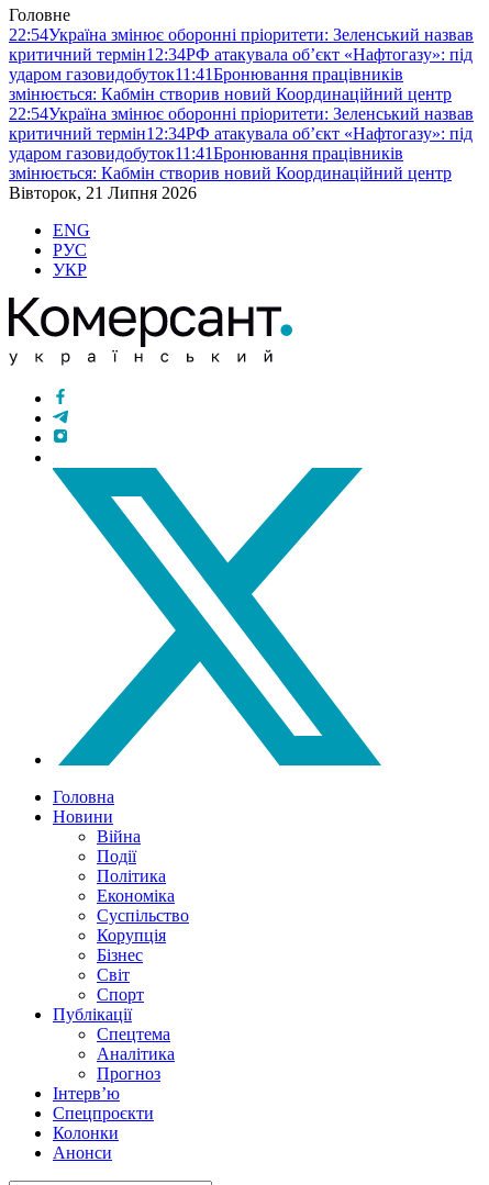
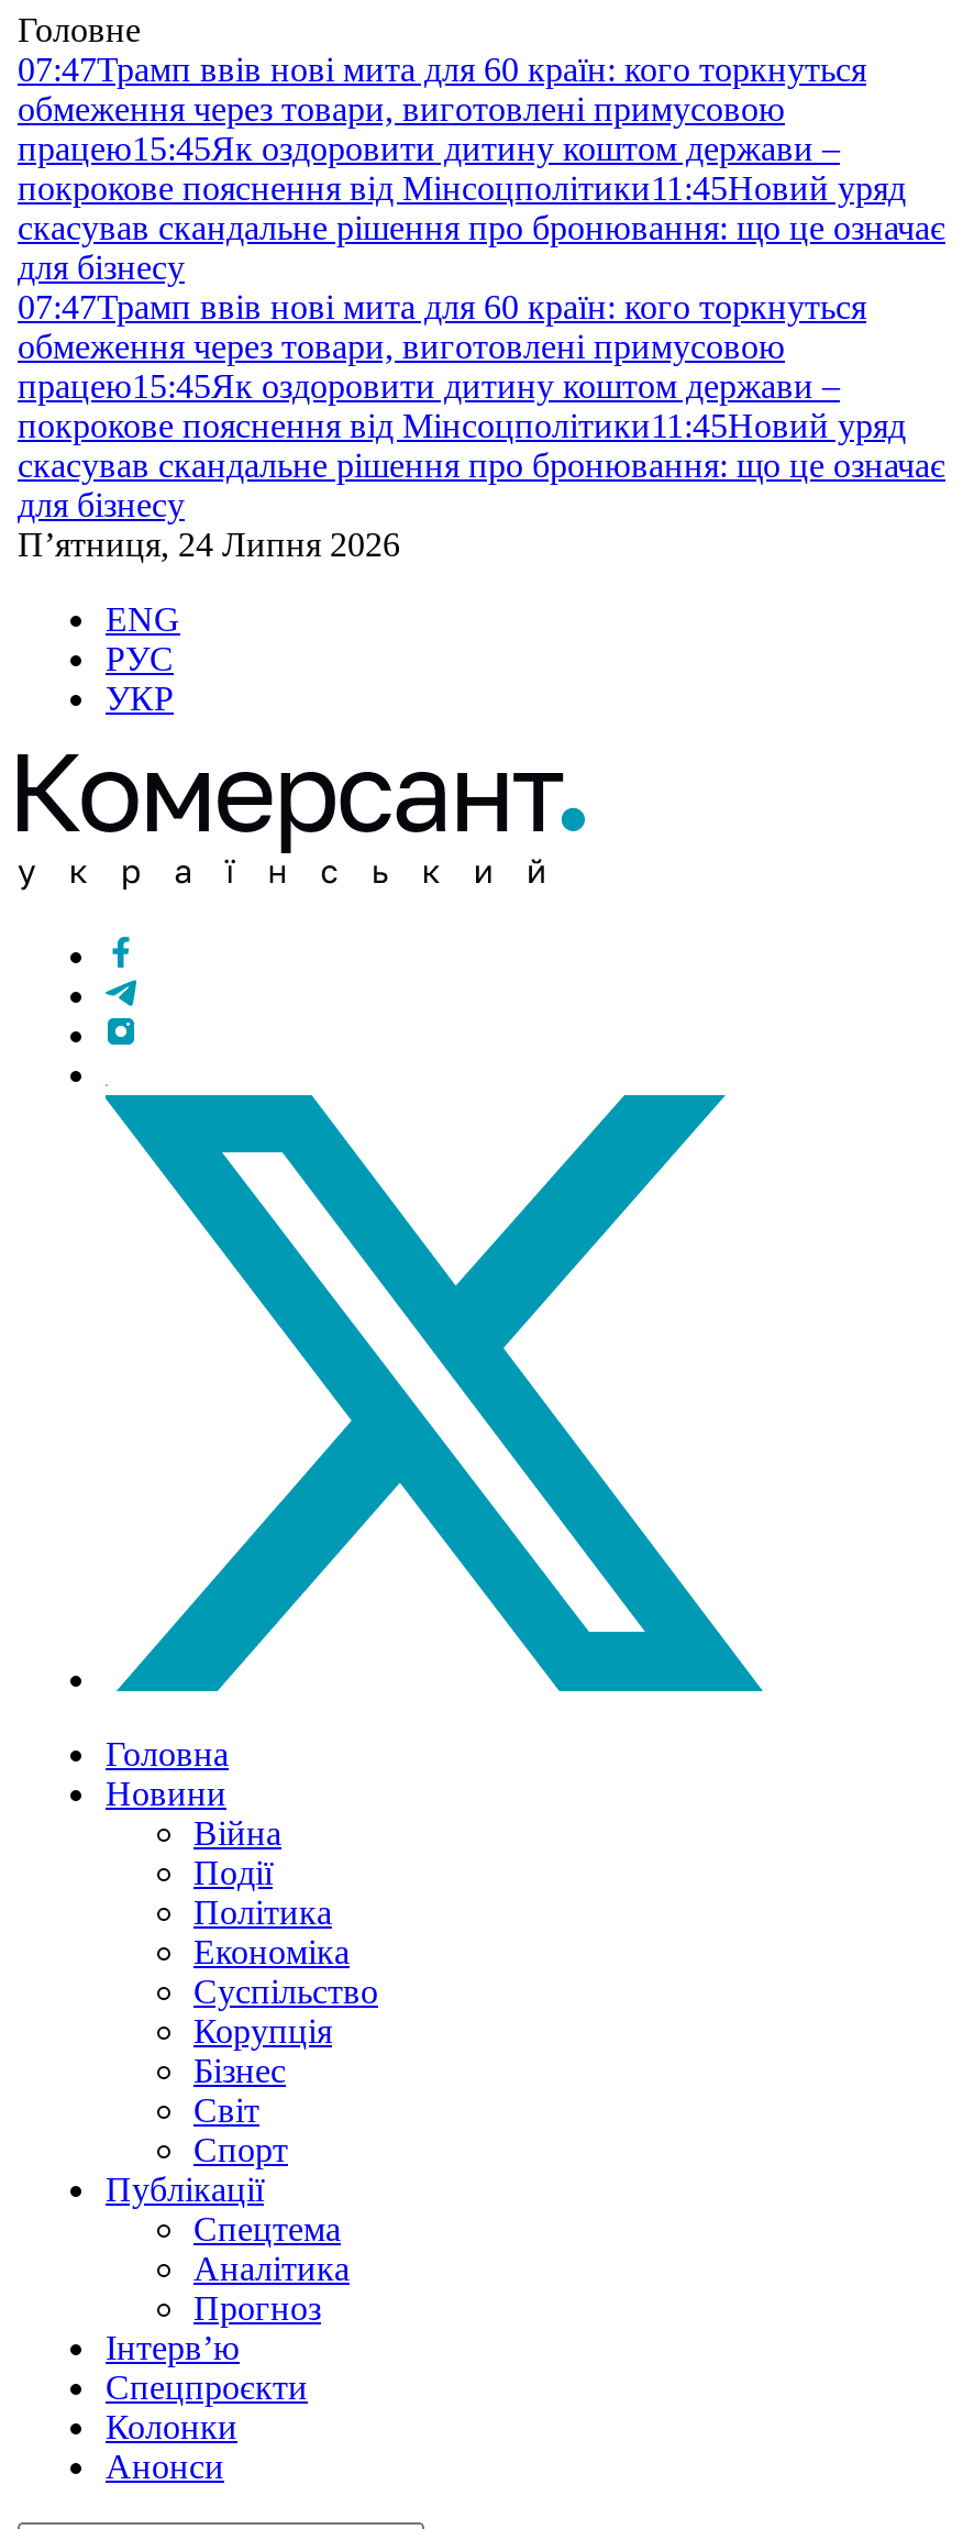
- 22:54Україна змінює оборонні пріоритети: Зеленський назвав
- критичний термін 12:34РФ атакувала об’єкт «Нафтогазу»: під
- ударом газовидобуток11:41Бронювання працівників
- змінюється: Кабмін створив новий Координаційний центр
- 22:54Україна змінює оборонні пріоритети: Зеленський назвав
- критичний термін 12:34РФ атакувала об’єкт «Нафтогазу»: під
- ударом газовидобуток11:41Бронювання працівників
- змінюється: Кабмін створив новий Координаційний центр
- Вівторок, 21 Липня 2026
+ 07:47Трамп ввів нові мита для 60 країн: кого торкнуться
+ обмеження через товари, виготовлені примусовою
+ працею15:45Як оздоровити дитину коштом держави –
+ покрокове пояснення від Мінсоцполітики11:45Новий уряд
+ скасував скандальне рішення про бронювання: що це означає
+ для бізнесу
+ 07:47Трамп ввів нові мита для 60 країн: кого торкнуться
+ обмеження через товари, виготовлені примусовою
+ працею15:45Як оздоровити дитину коштом держави –
+ покрокове пояснення від Мінсоцполітики11:45Новий уряд
+ скасував скандальне рішення про бронювання: що це означає
+ для бізнесу
+ П’ятниця, 24 Липня 2026
